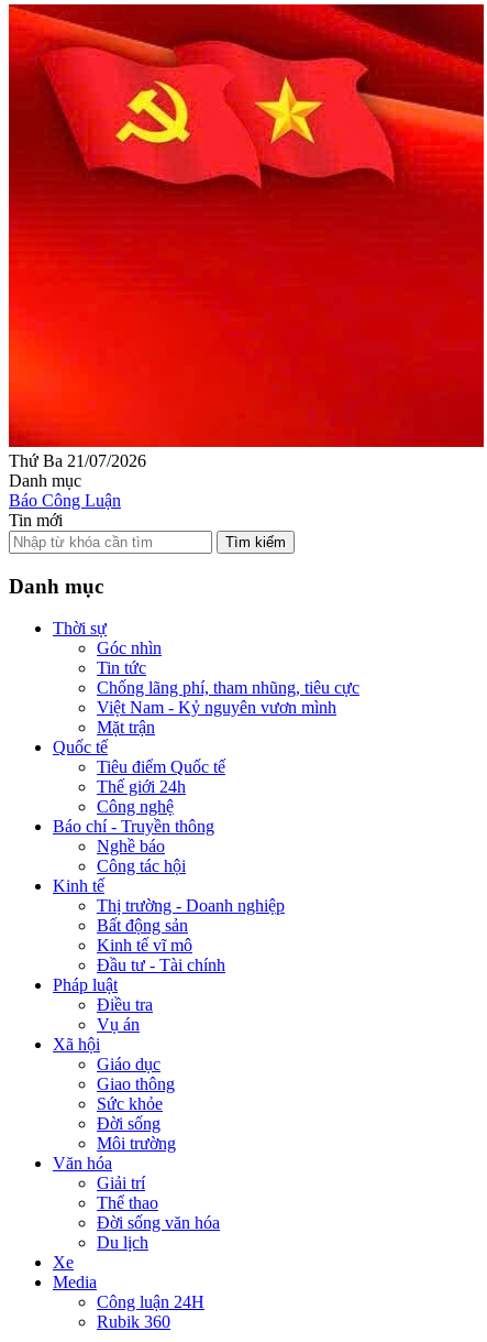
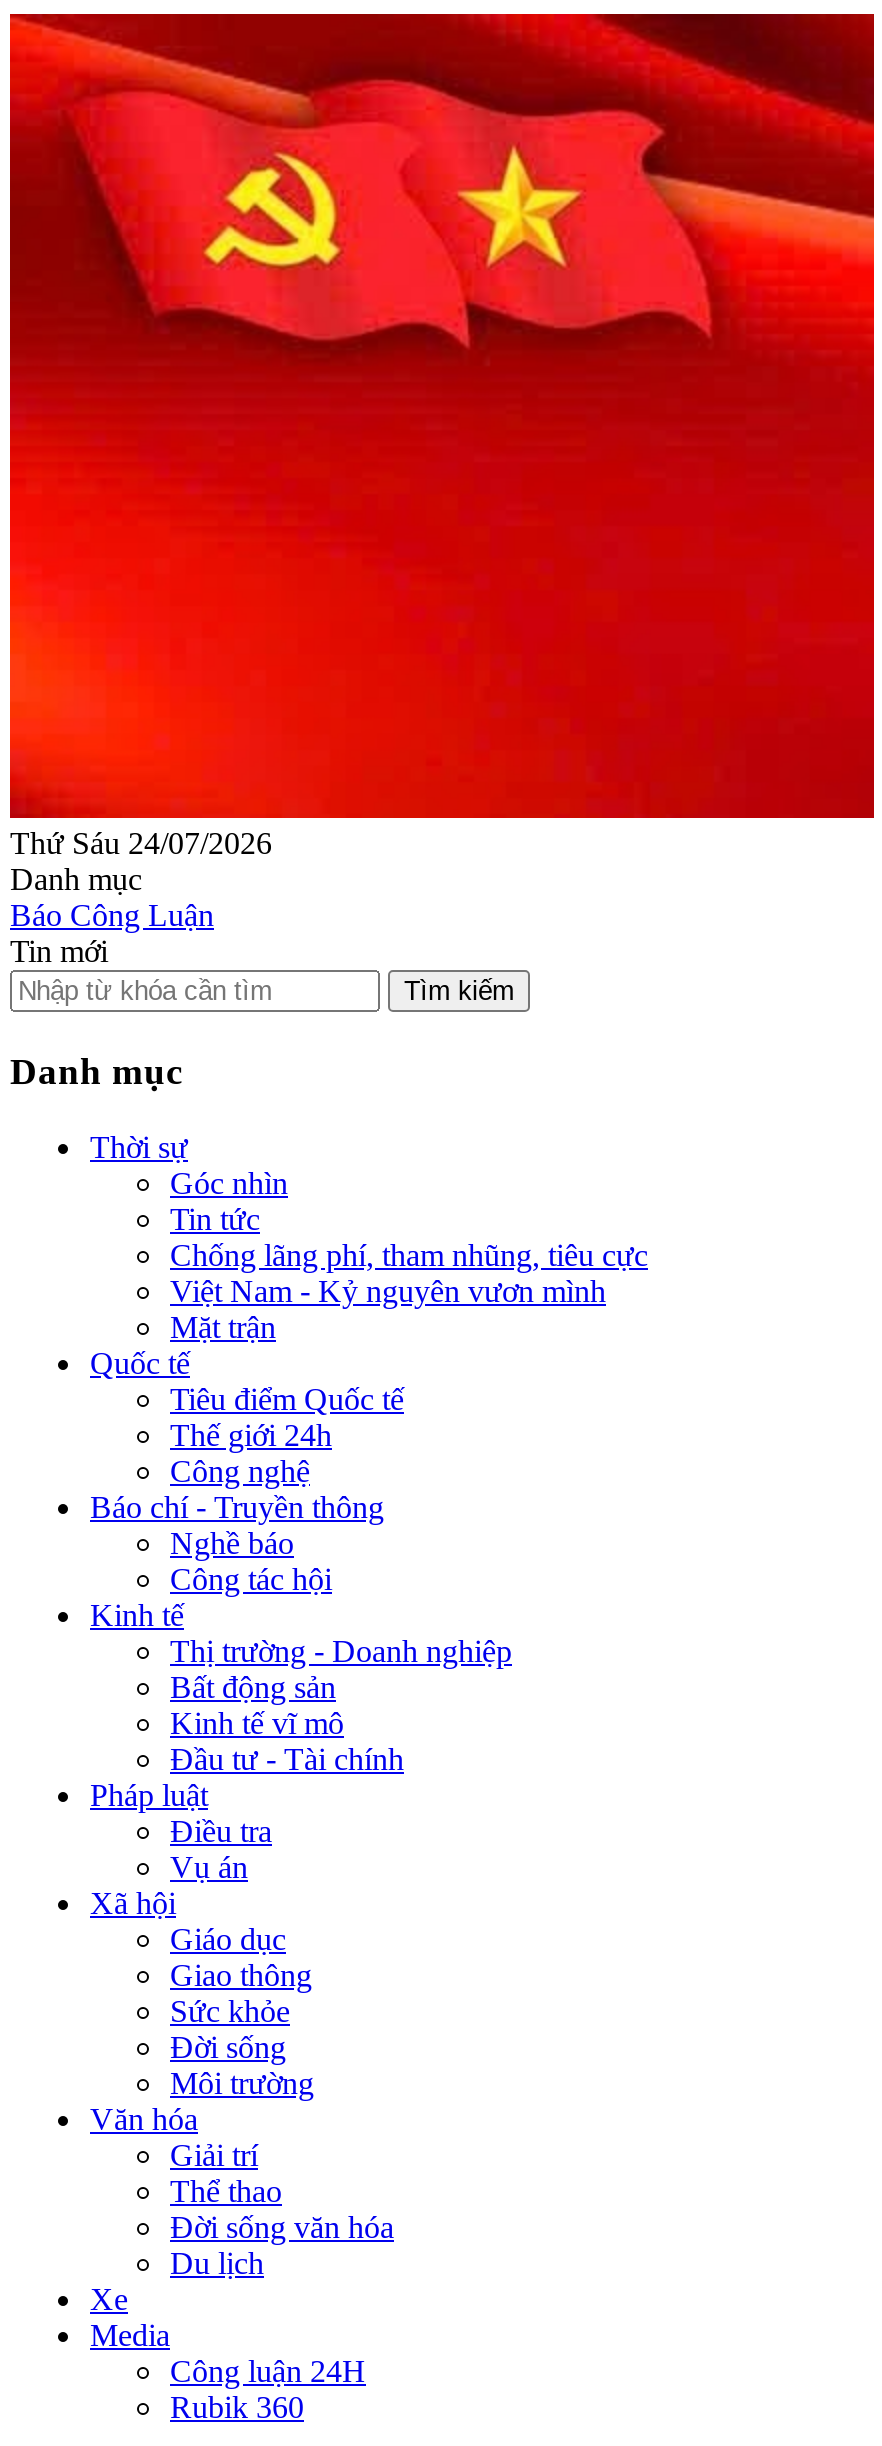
- Thứ Ba 21/07/2026
+ Thứ Sáu 24/07/2026
